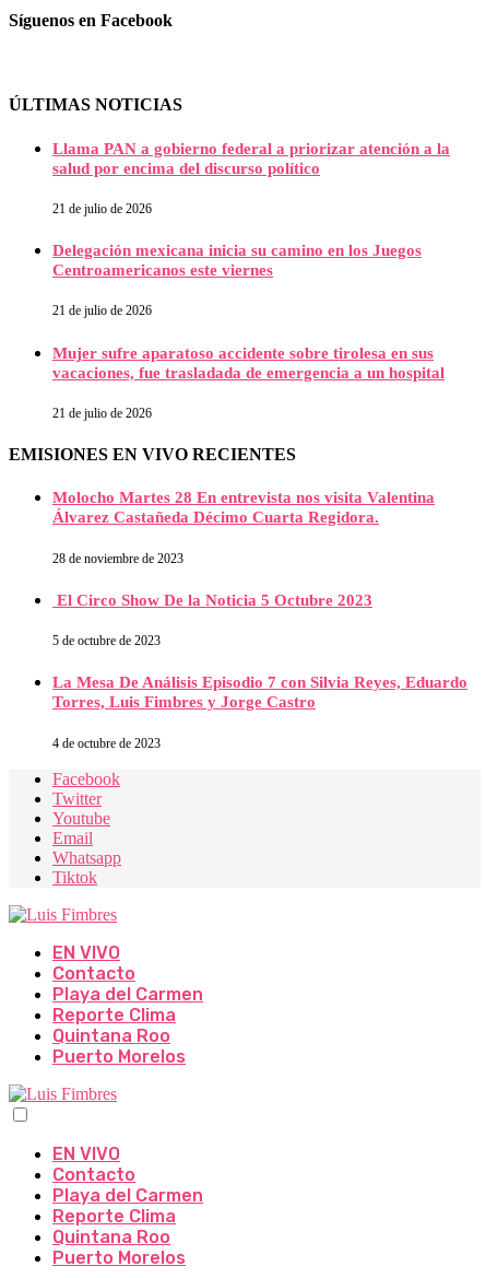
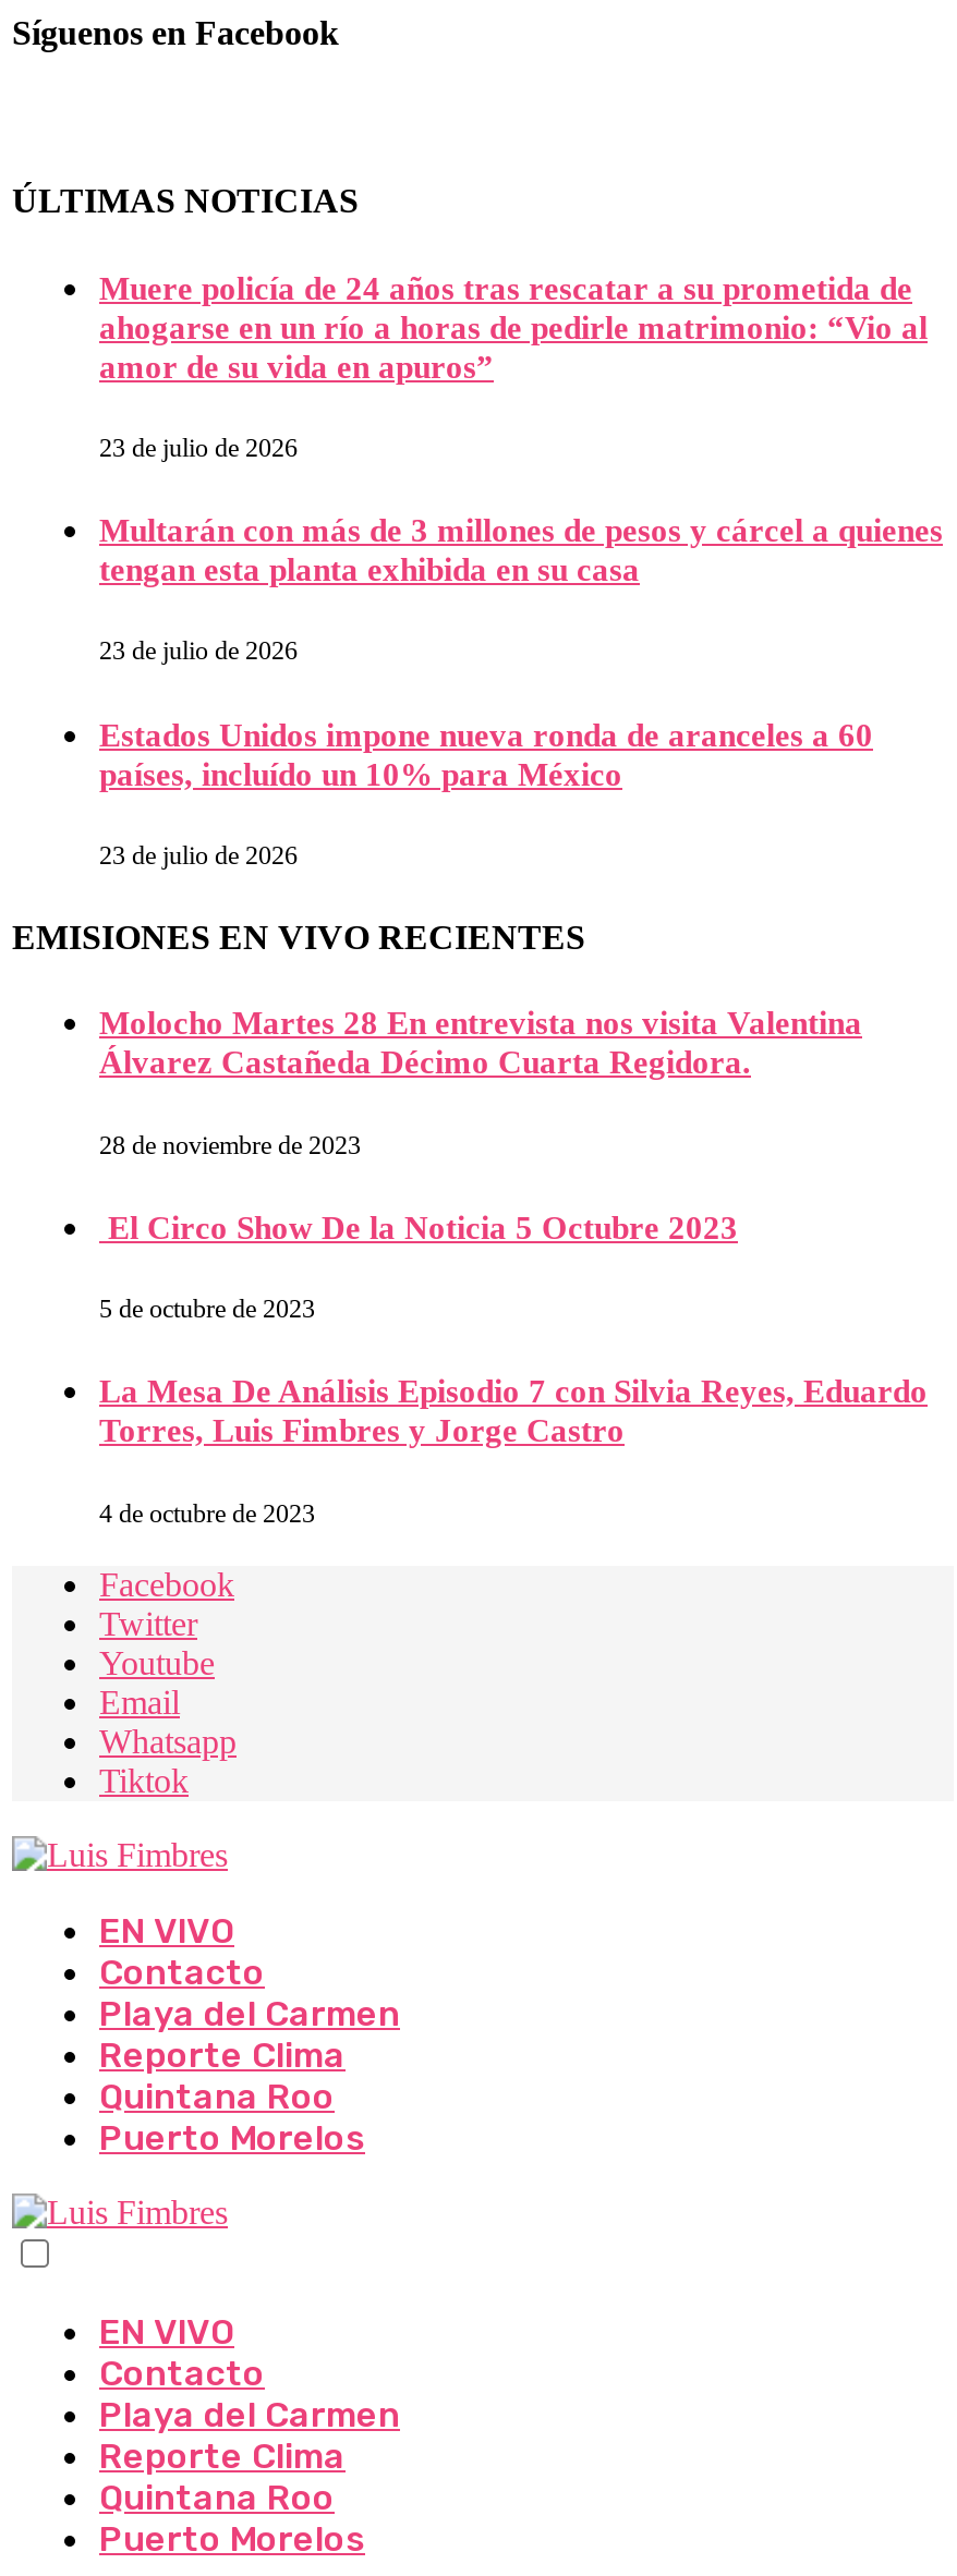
- Llama PAN a gobierno federal a priorizar atención a la
- salud por encima del discurso político
+ Muere policía de 24 años tras rescatar a su prometida de
+ ahogarse en un río a horas de pedirle matrimonio: “Vio al
+ amor de su vida en apuros”

- 21 de julio de 2026
+ 23 de julio de 2026

- Delegación mexicana inicia su camino en los Juegos
- Centroamericanos este viernes
+ Multarán con más de 3 millones de pesos y cárcel a quienes
+ tengan esta planta exhibida en su casa

- 21 de julio de 2026
+ 23 de julio de 2026

- Mujer sufre aparatoso accidente sobre tirolesa en sus
- vacaciones, fue trasladada de emergencia a un hospital
+ Estados Unidos impone nueva ronda de aranceles a 60
+ países, incluído un 10% para México

- 21 de julio de 2026
+ 23 de julio de 2026
